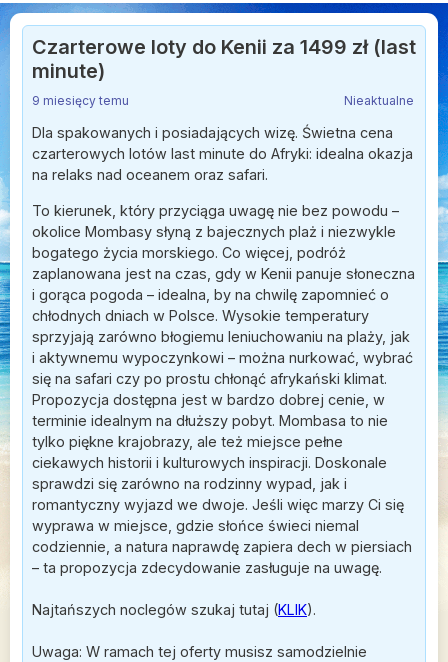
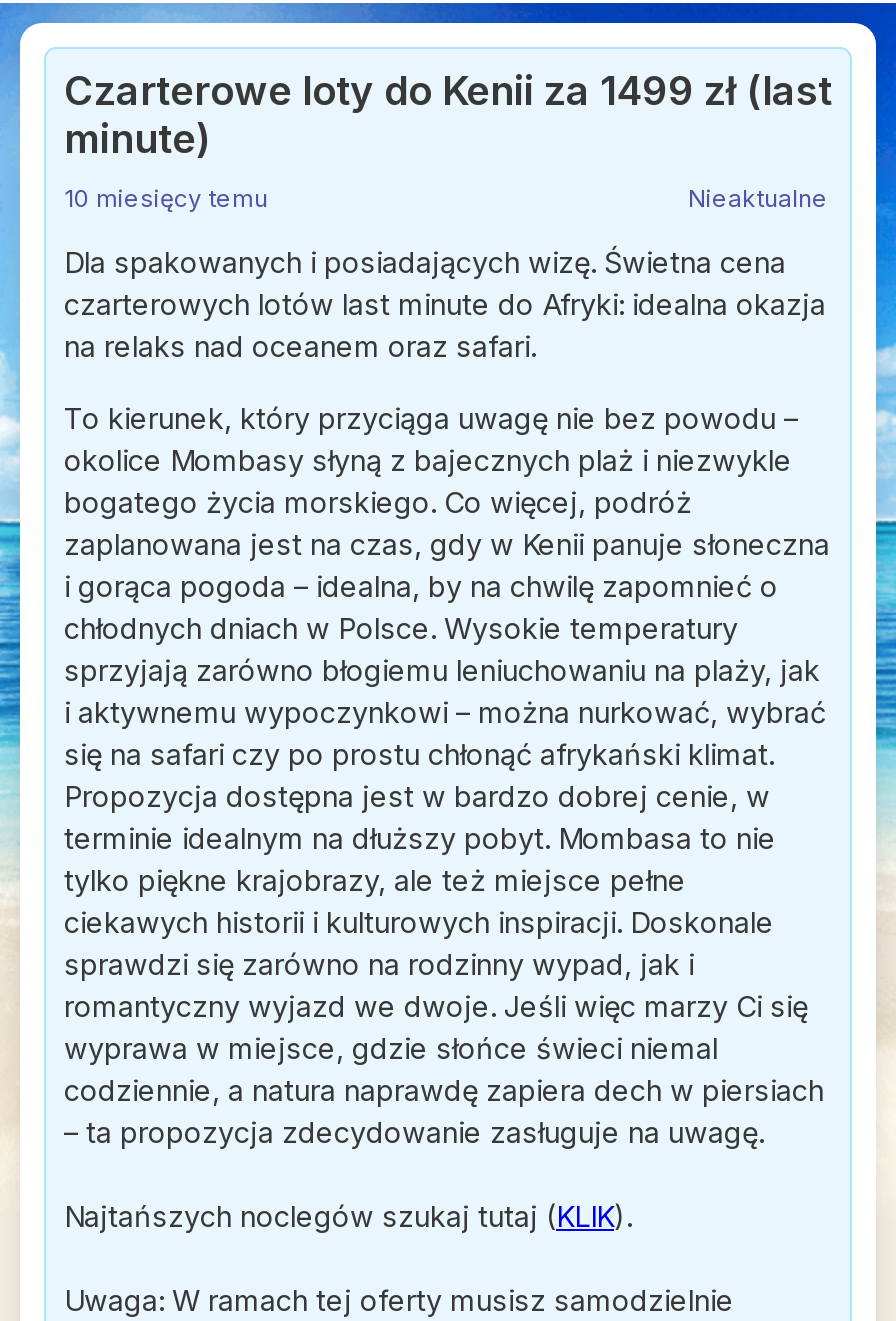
- 9 miesięcy temu
+ 10 miesięcy temu
